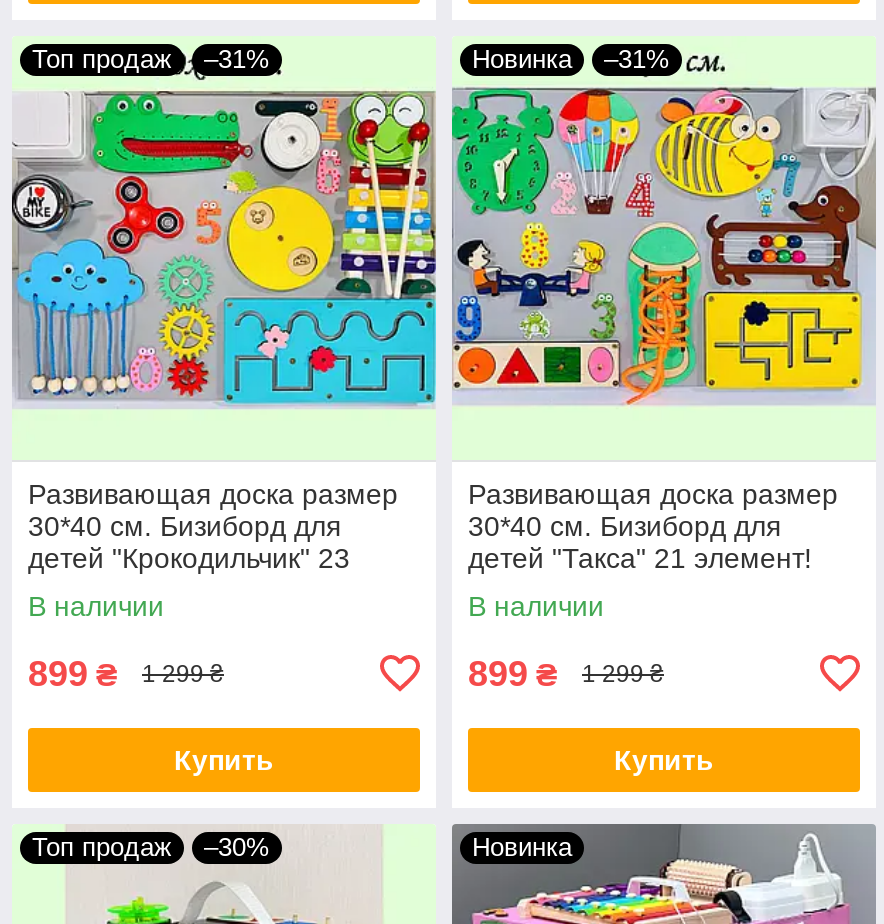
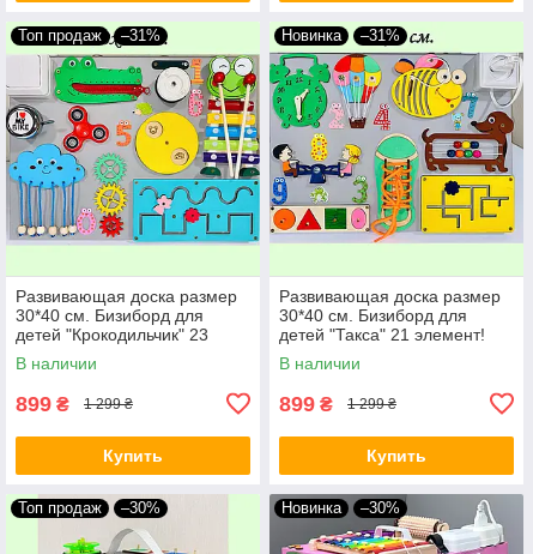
+ –30%
